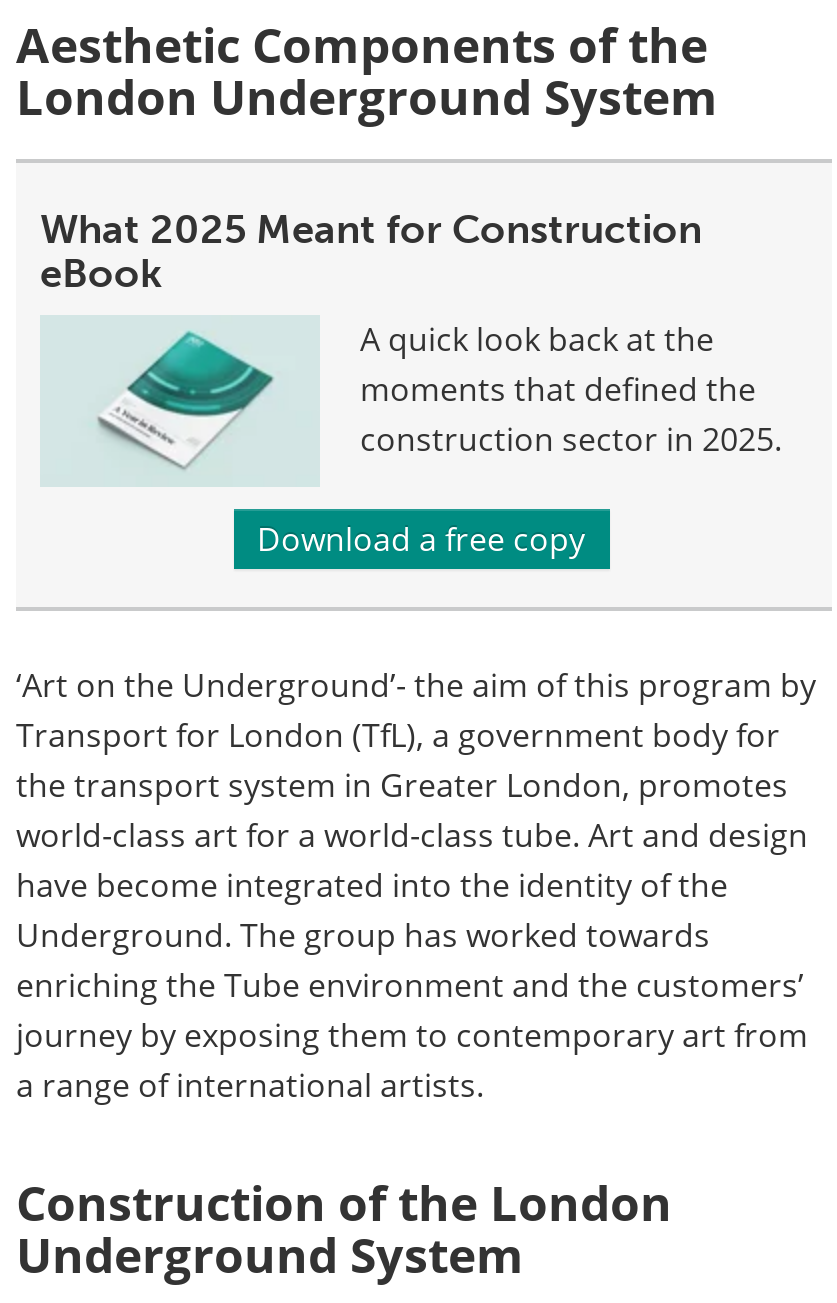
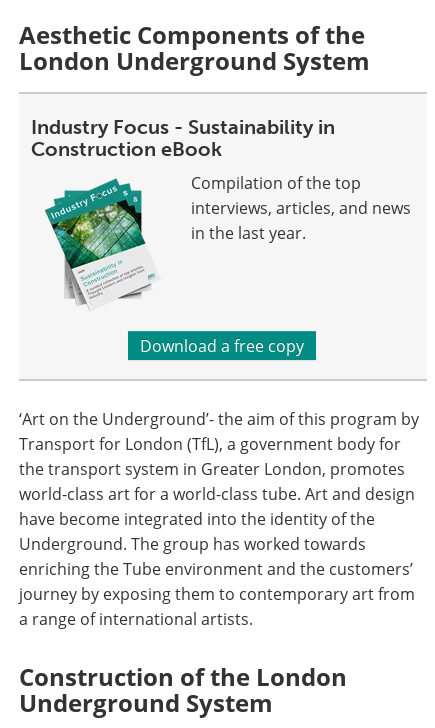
- [image]
- What 2025 Meant for Construction
- eBook
- A quick look back at the
- moments that defined the
- construction sector in 2025.
+ [image]
+ Industry Focus - Sustainability in
+ Construction eBook
+ Compilation of the top
+ interviews, articles, and news
+ in the last year.
